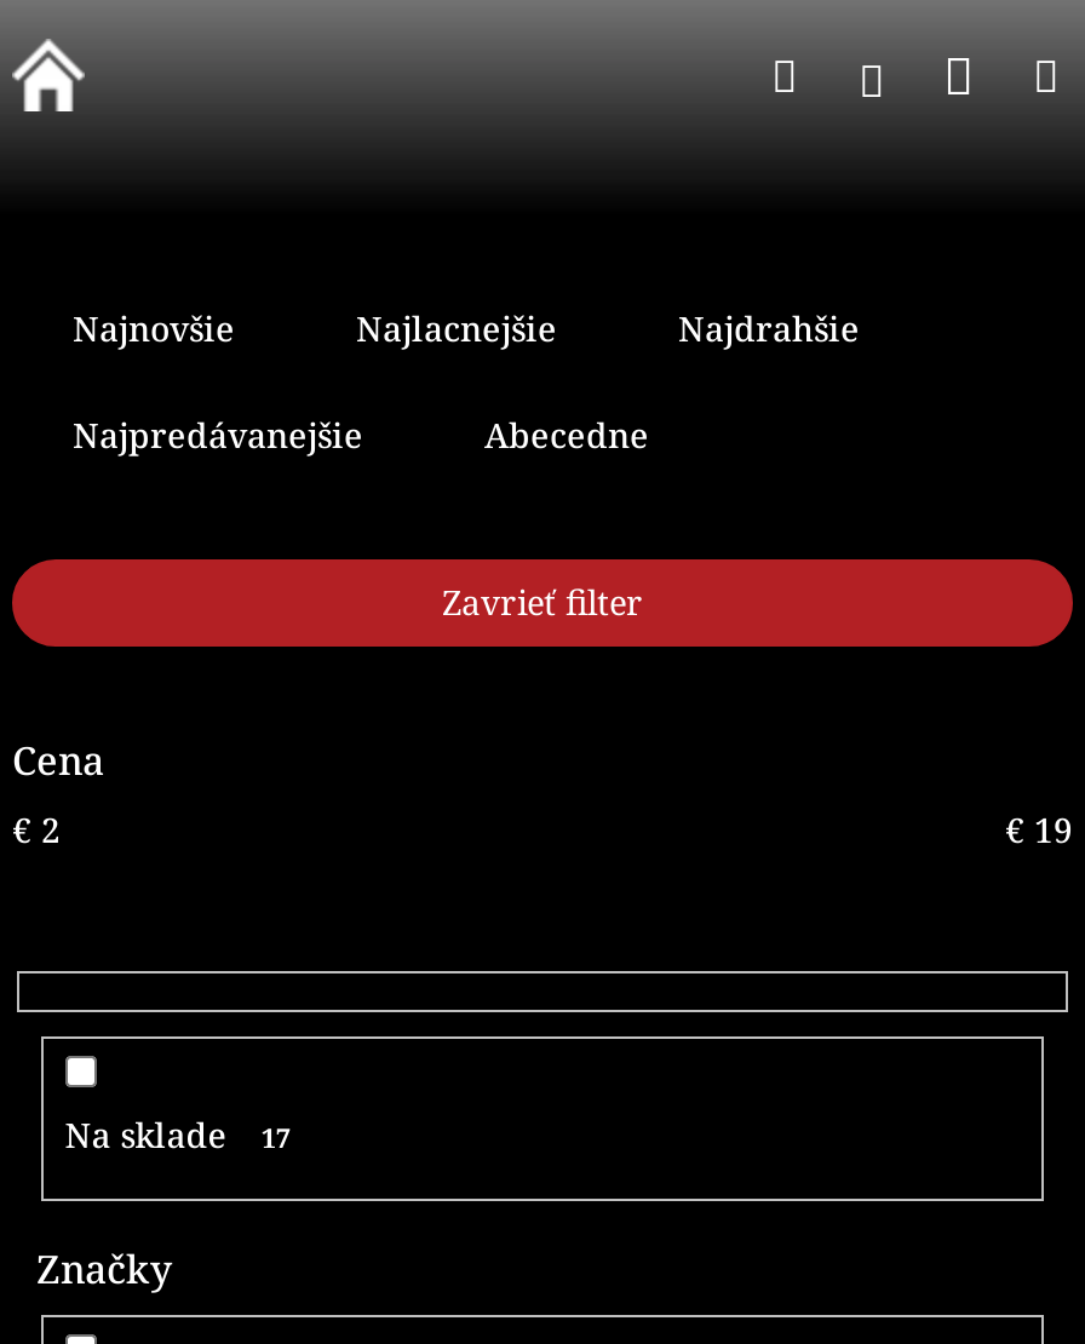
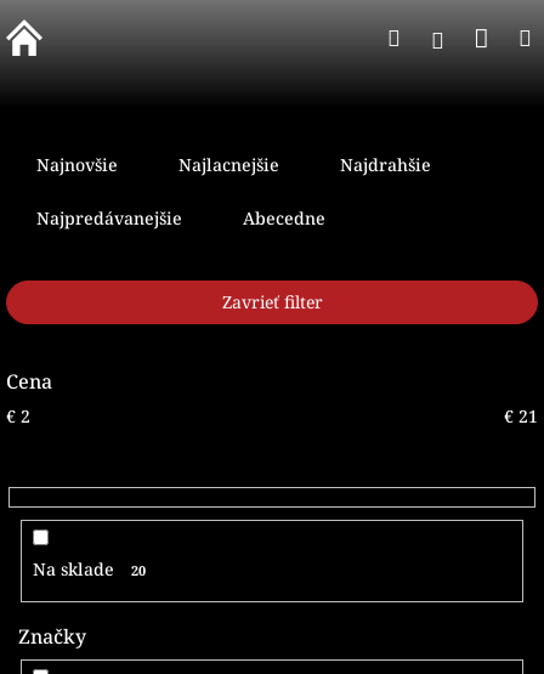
- €19
+ €21

- Na sklade 17
+ Na sklade 20
